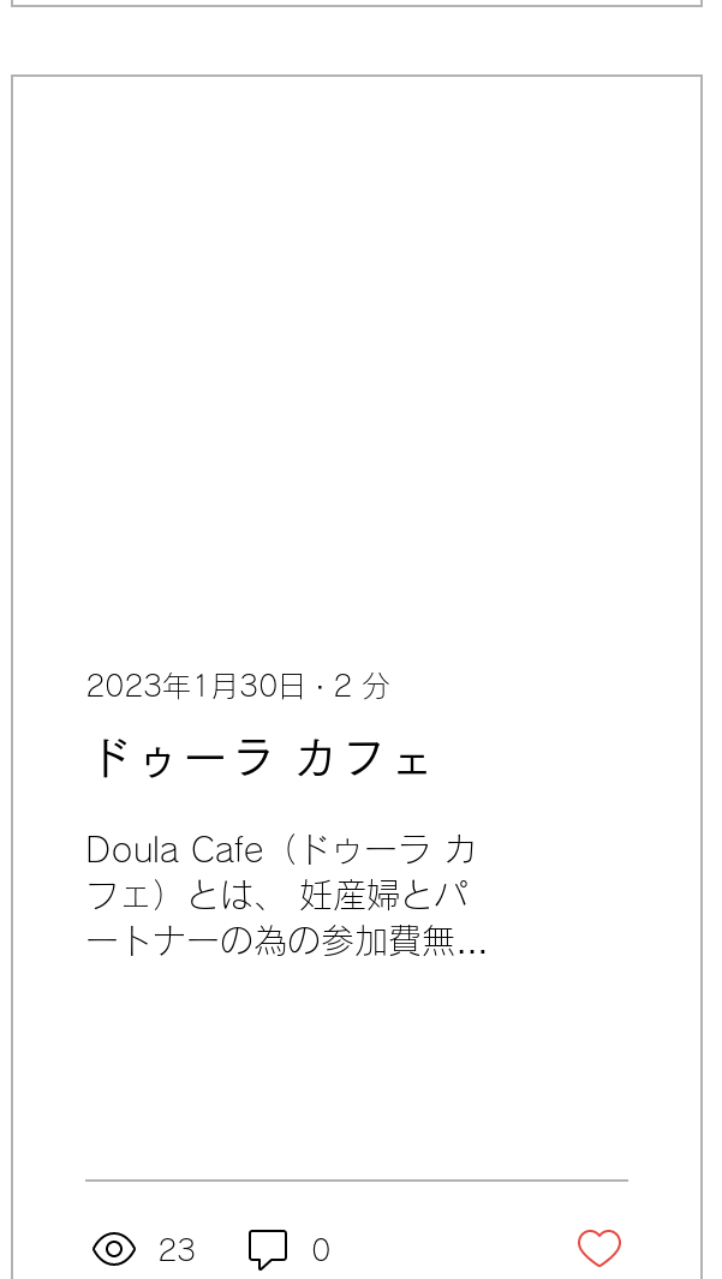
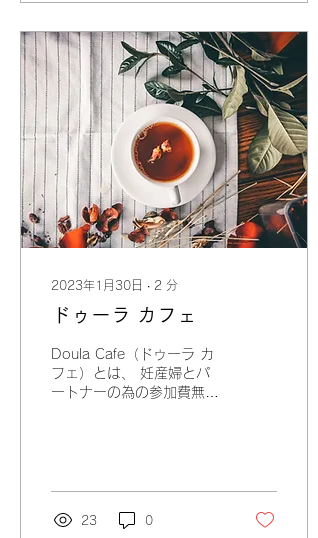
+ [image]
